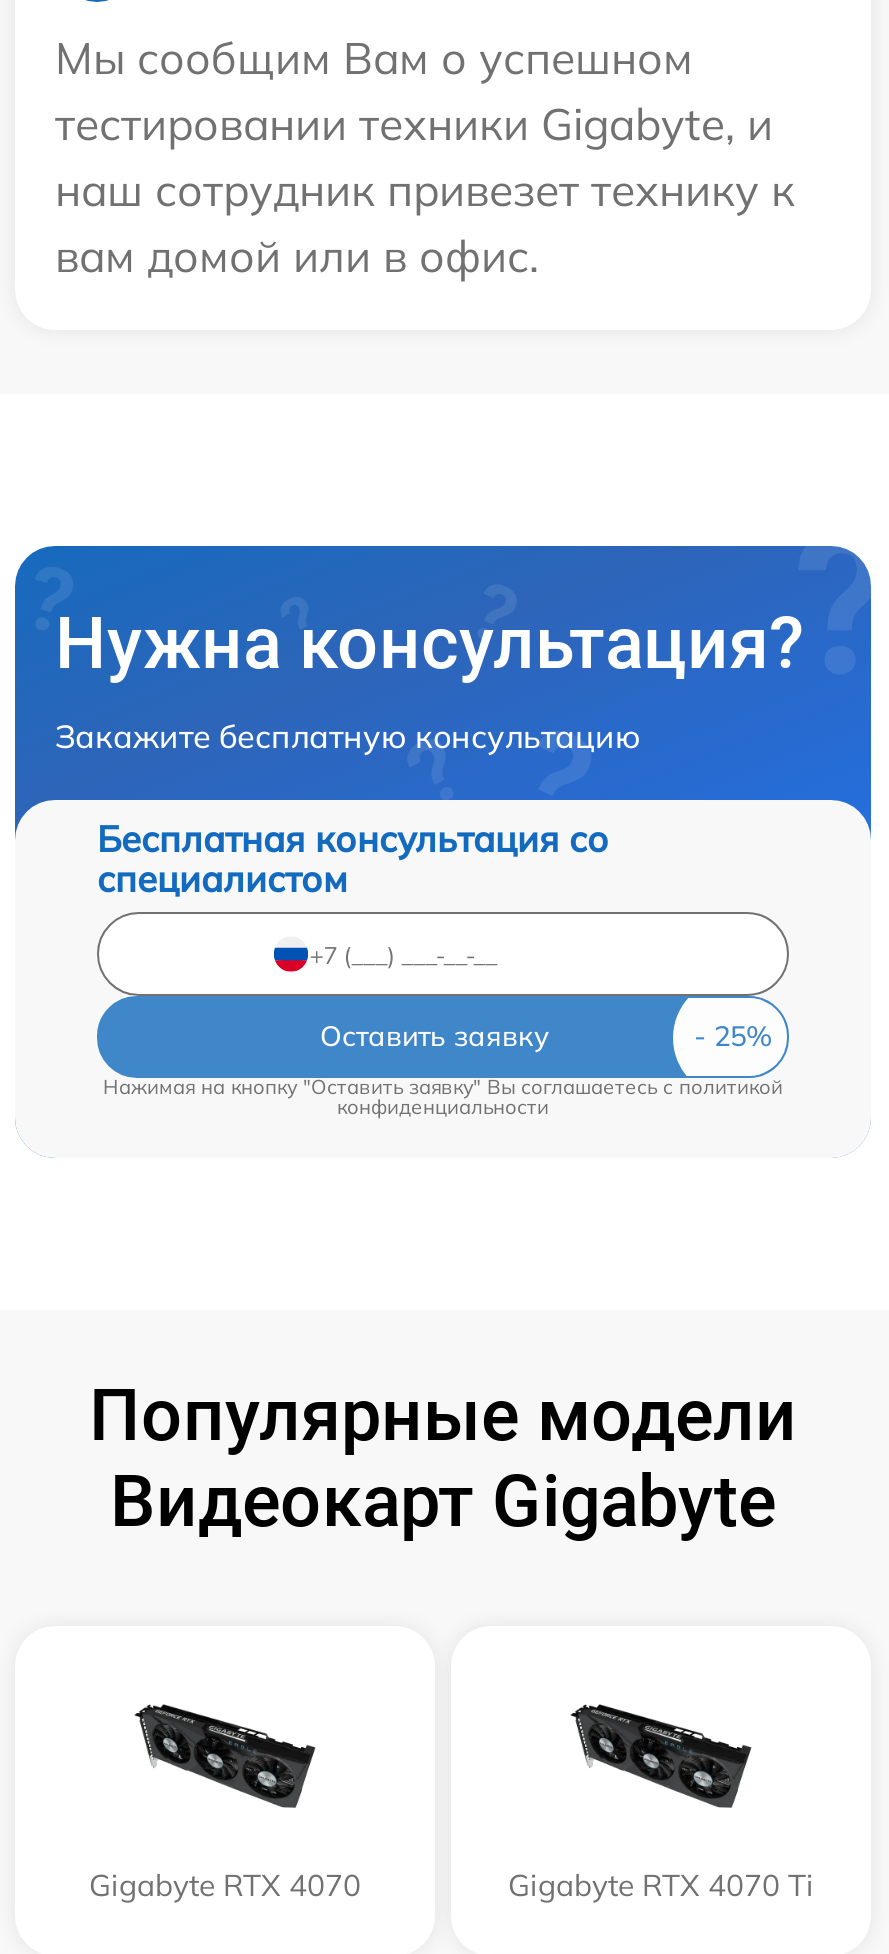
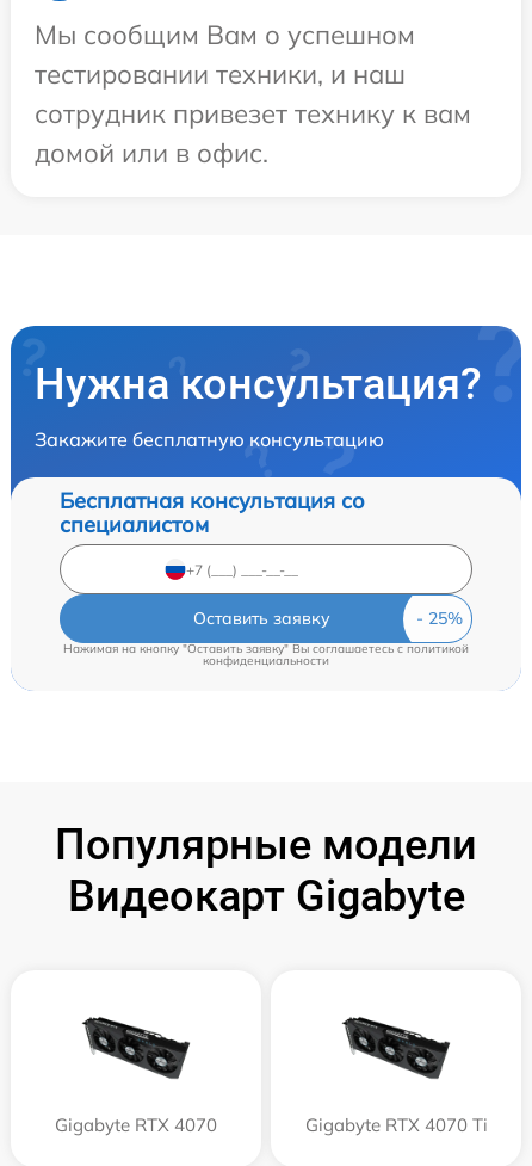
- тестировании техники Gigabyte, и
- наш сотрудник привезет технику к
- вам домой или в офис.
+ тестировании техники, и наш
+ сотрудник привезет технику к вам
+ домой или в офис.
